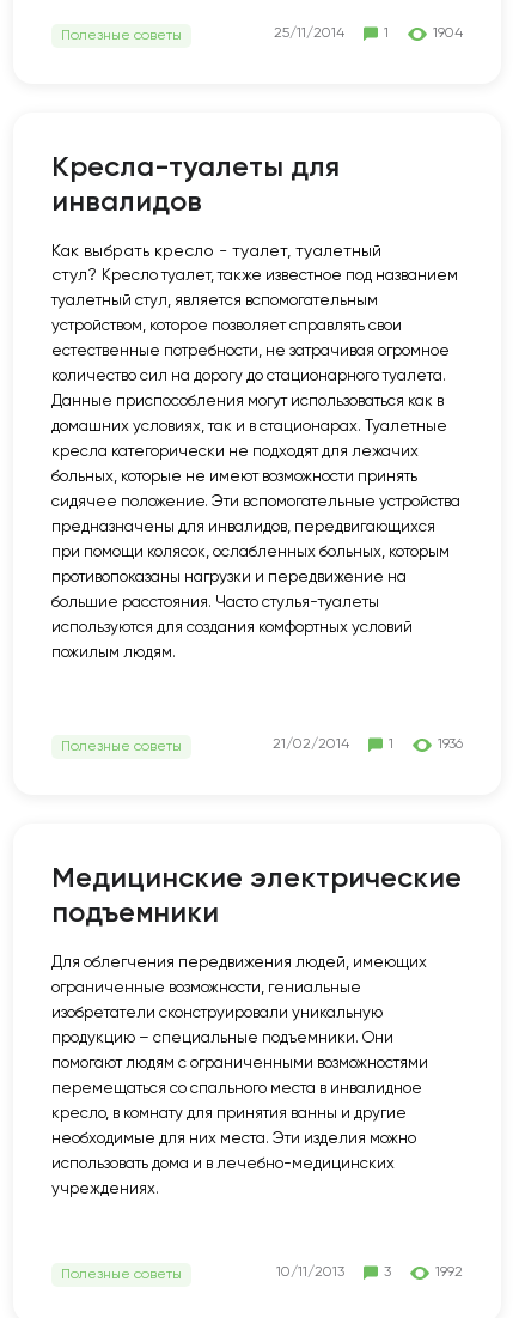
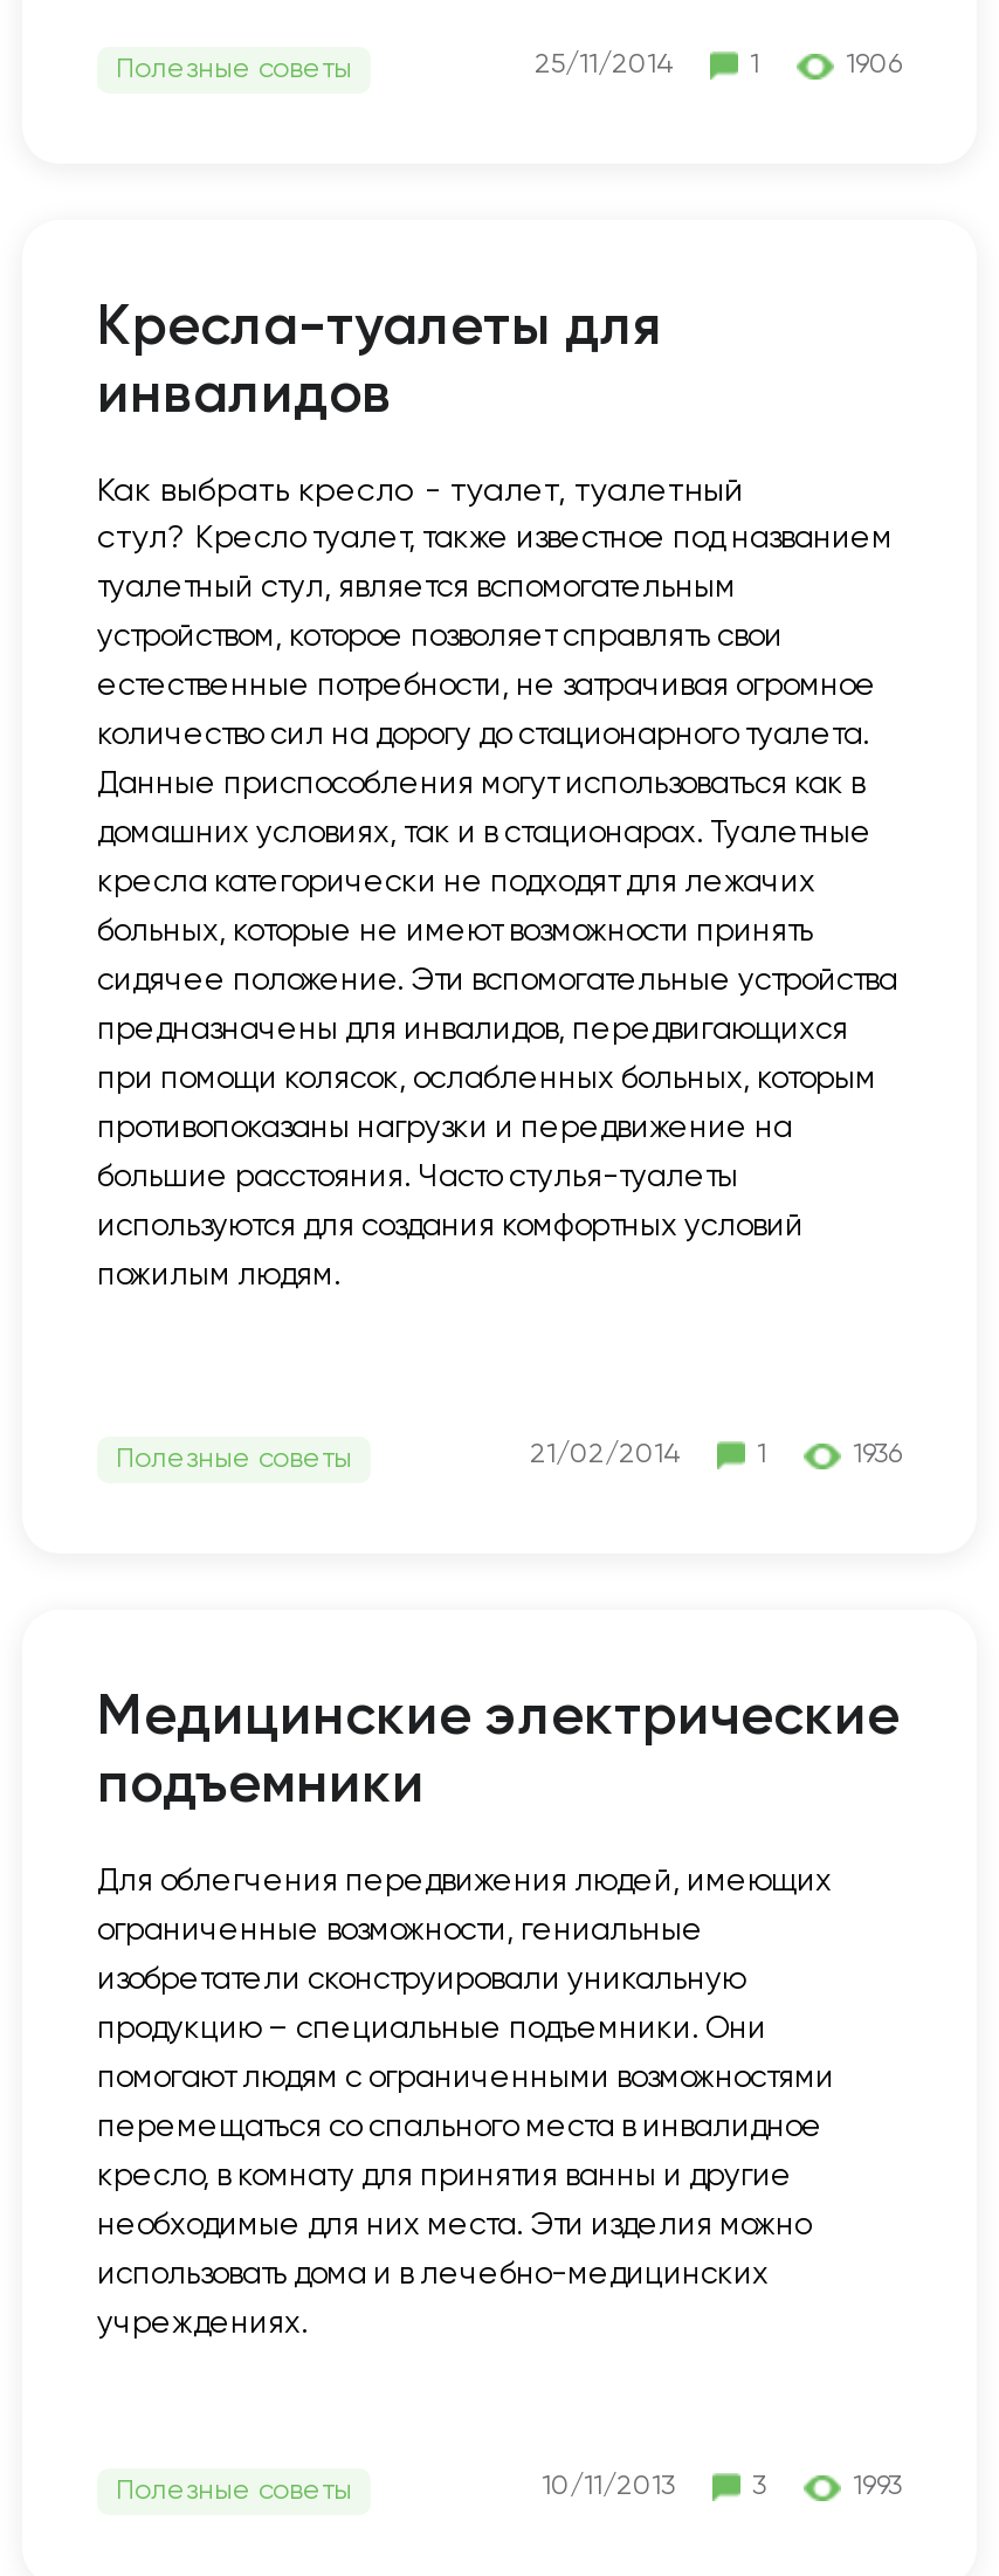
- 1904
+ 1906

- 1992
+ 1993
